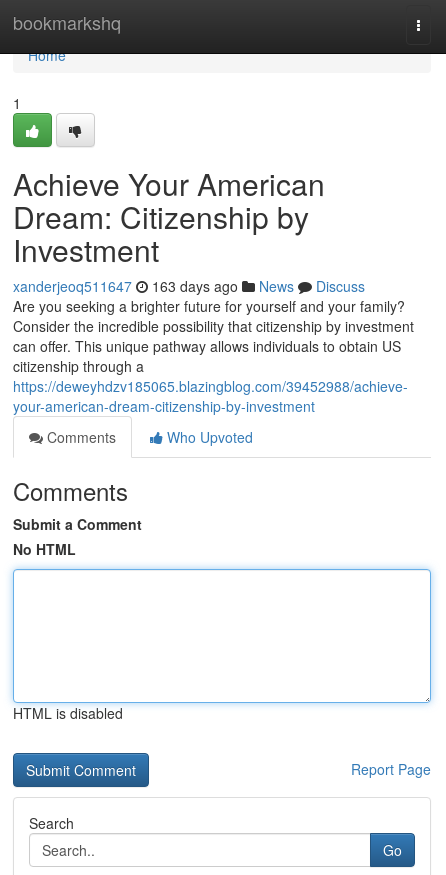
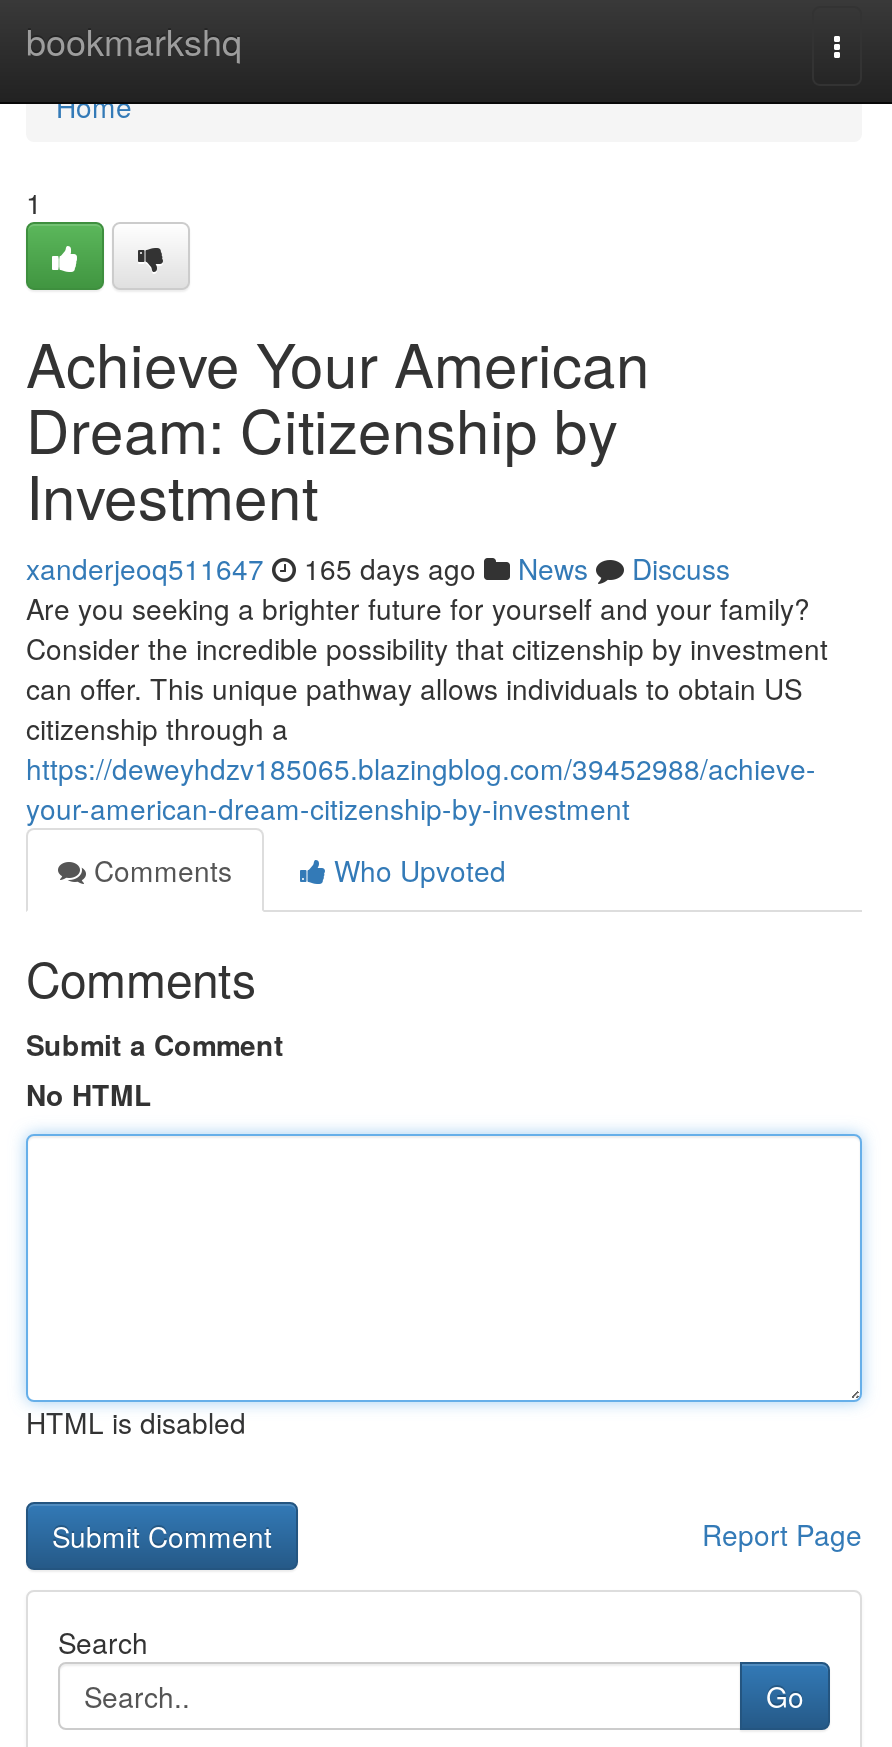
- xanderjeoq511647 163 days ago News Discuss
+ xanderjeoq511647 165 days ago News Discuss
